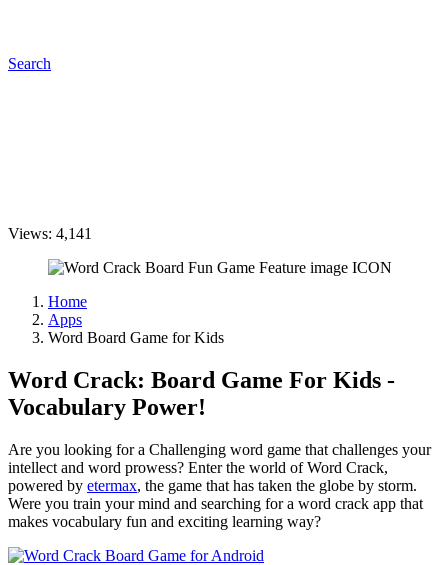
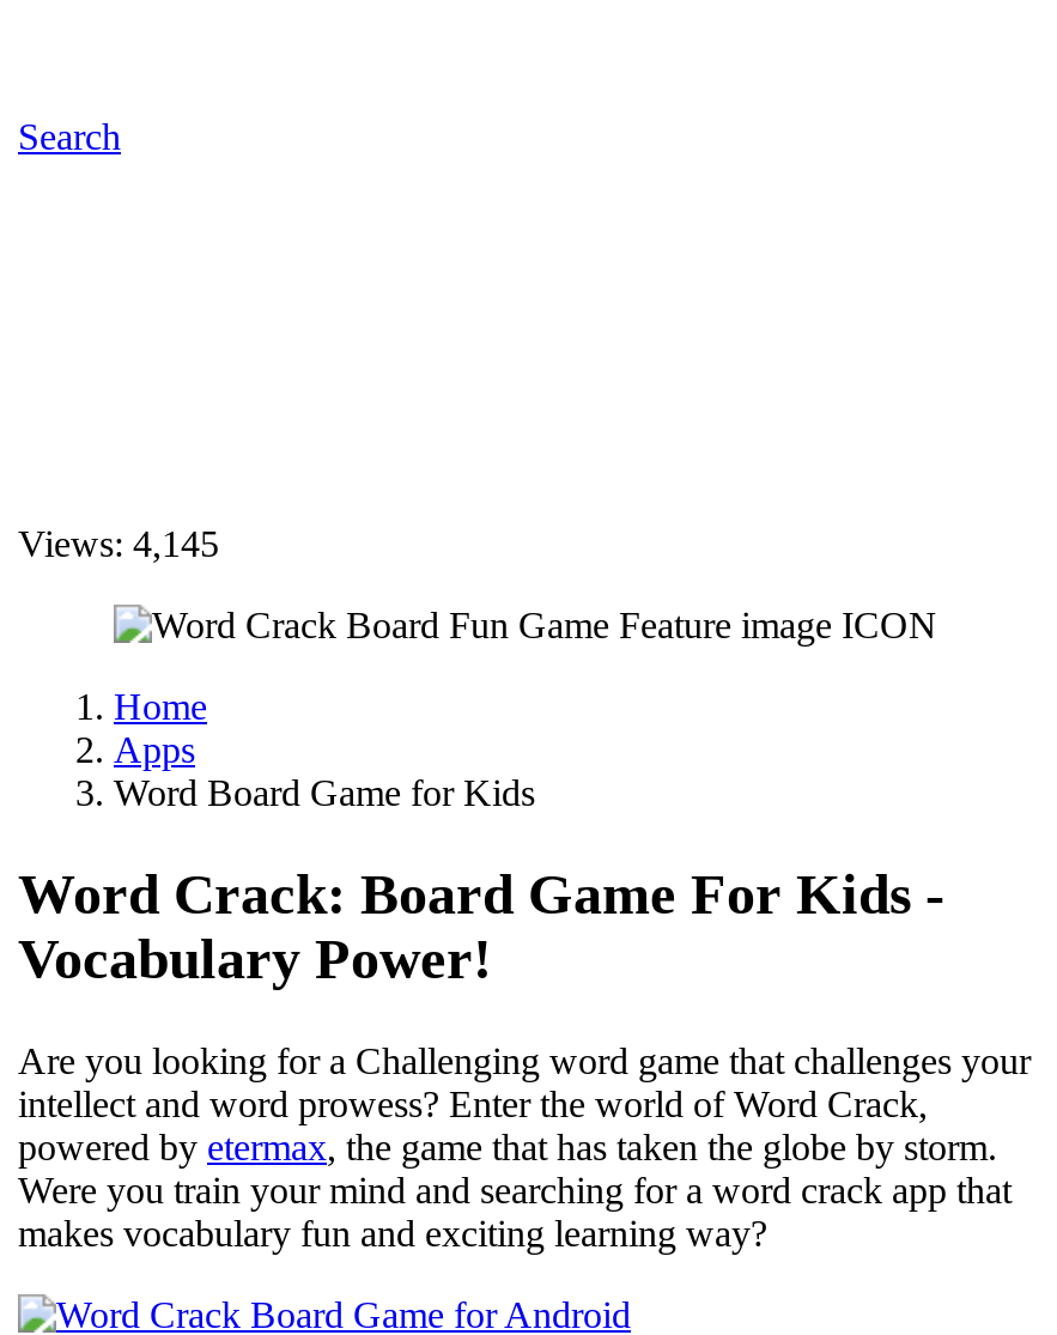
- Views: 4,141
+ Views: 4,145
